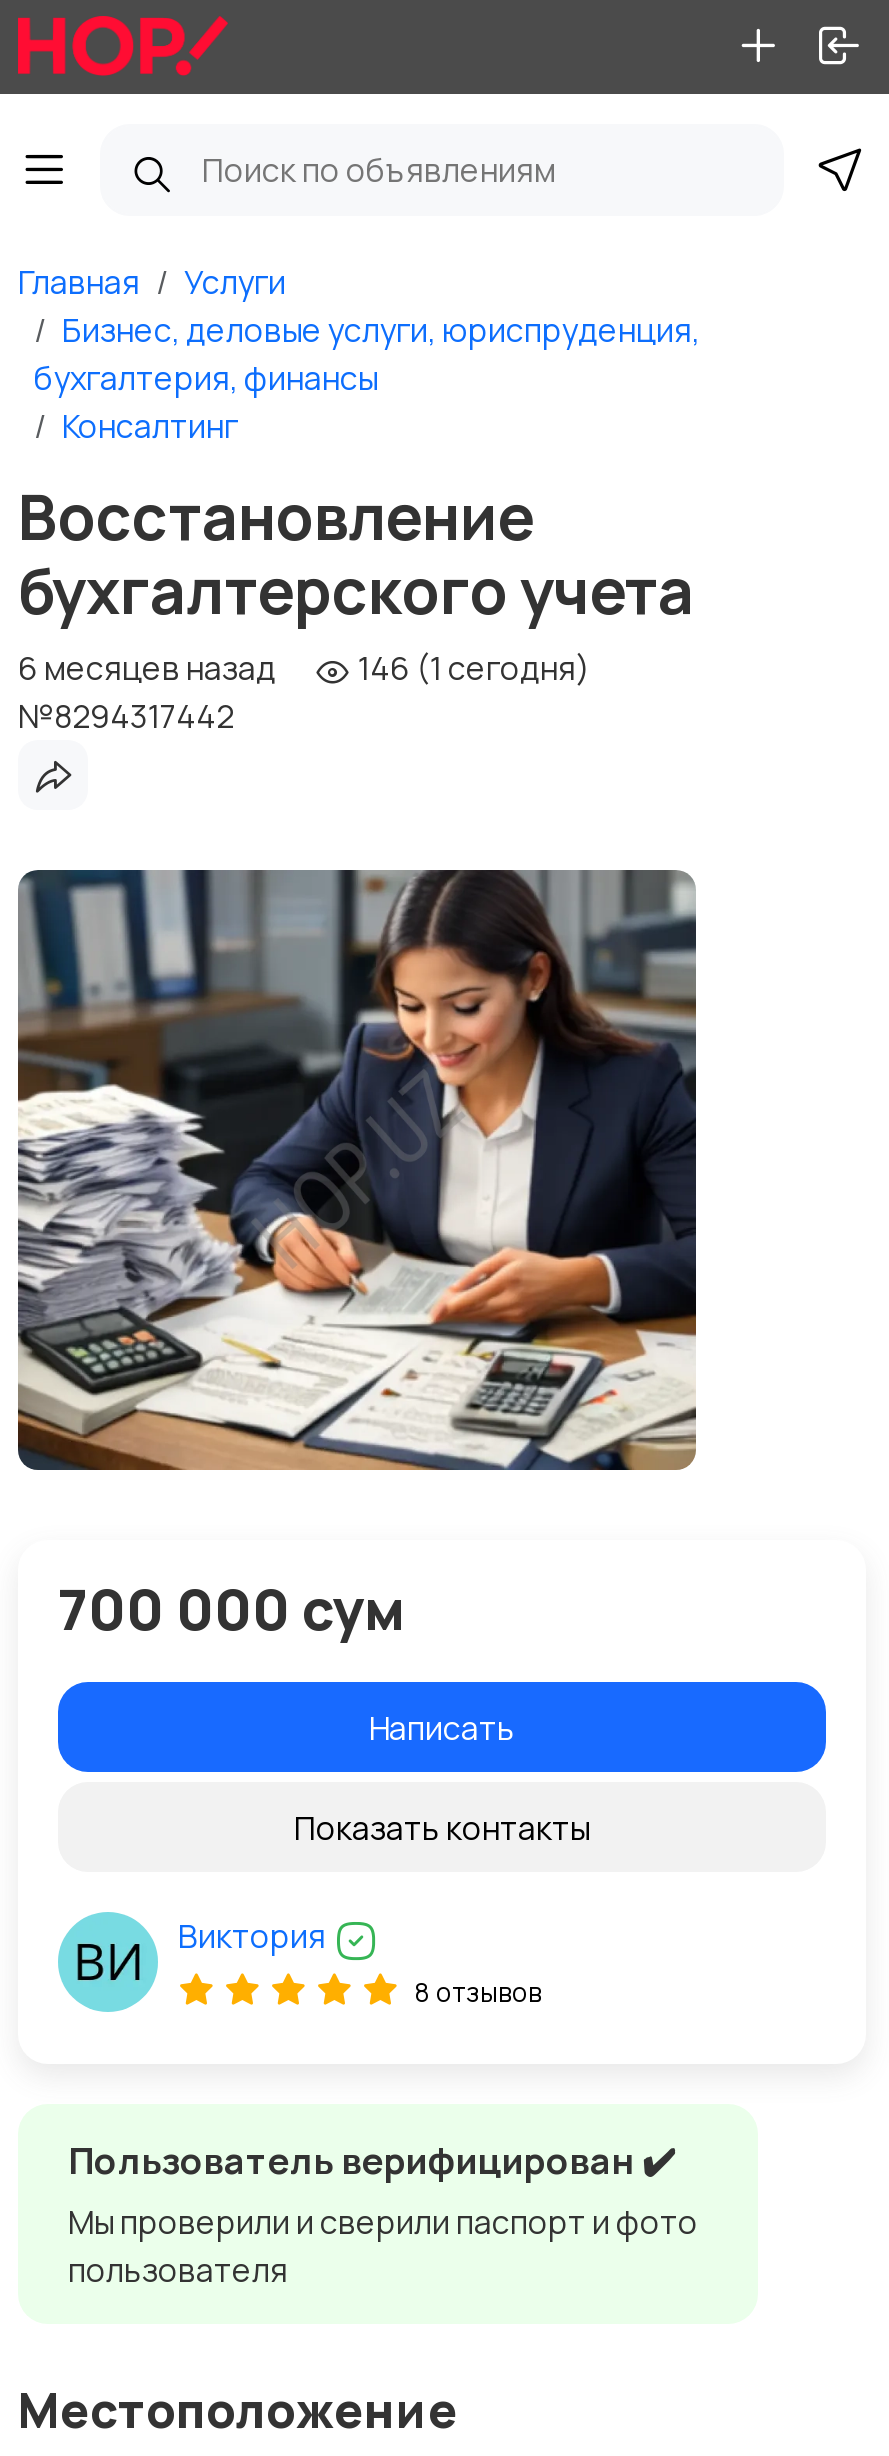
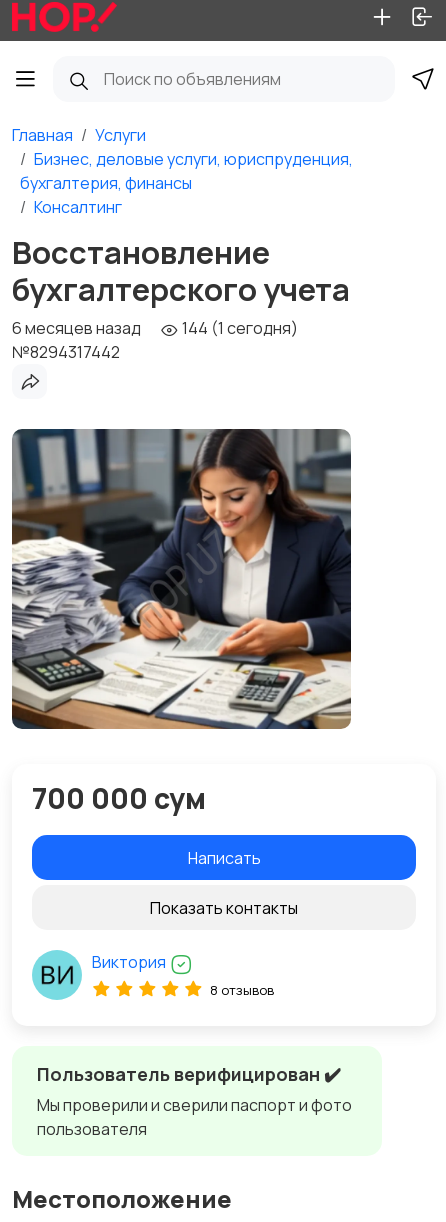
- 6 месяцев назад 146 (1 сегодня)
+ 6 месяцев назад 144 (1 сегодня)
